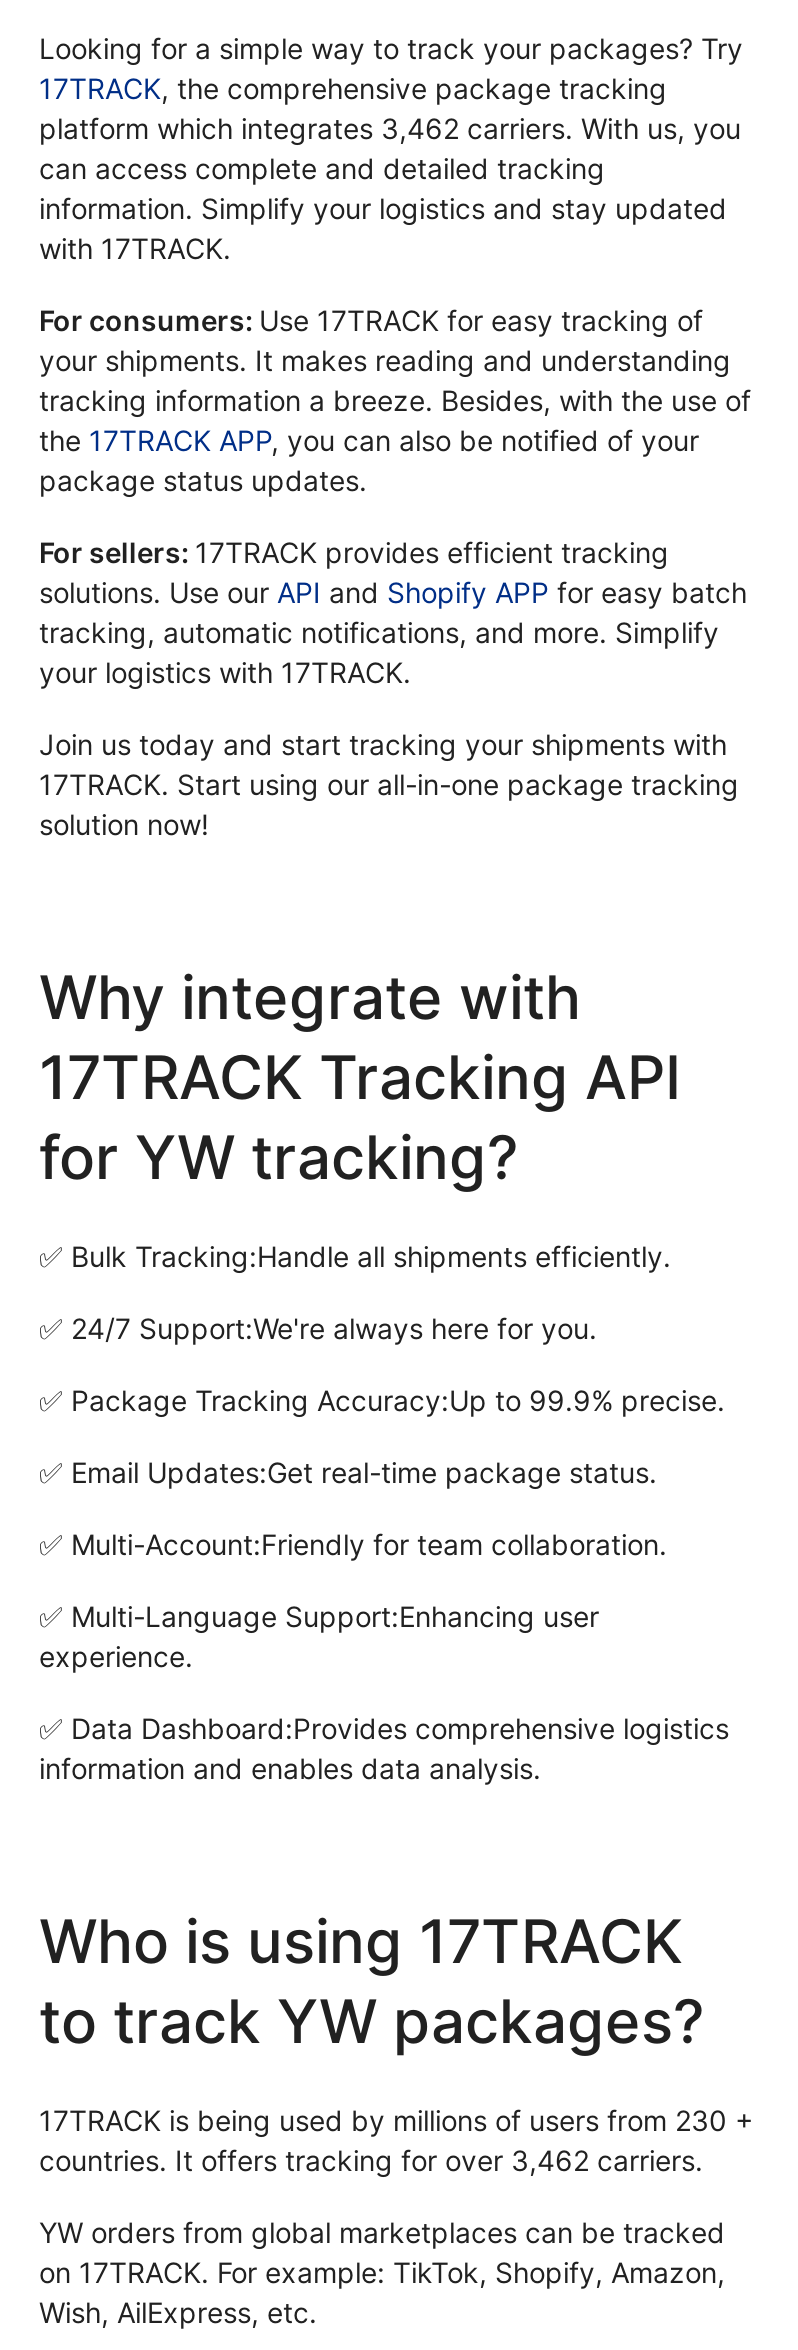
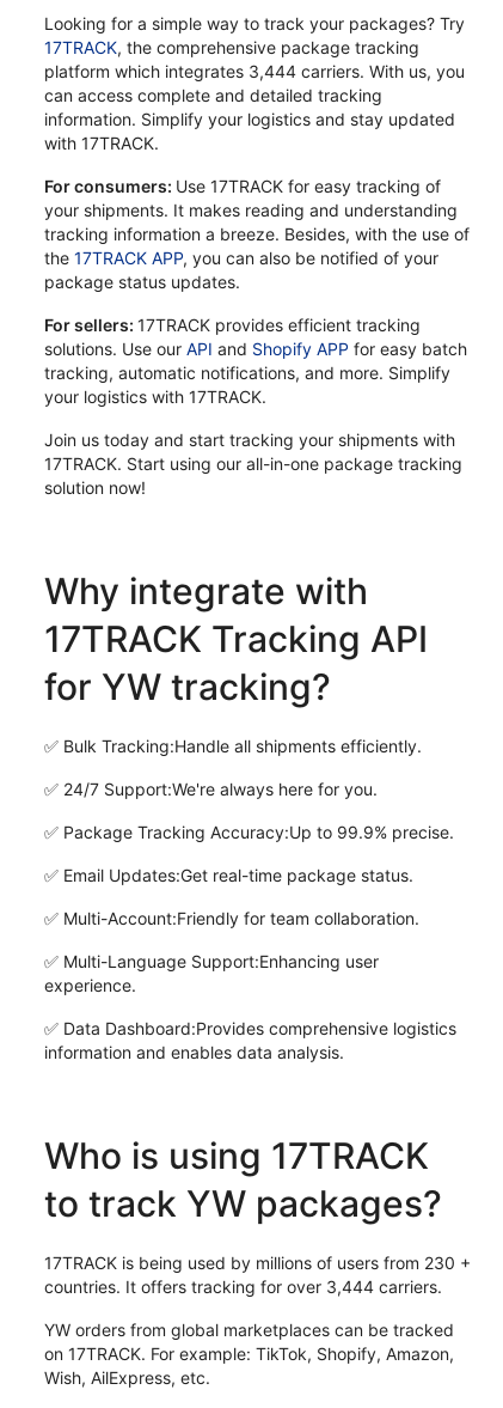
- platform which integrates 3,462 carriers. With us, you
+ platform which integrates 3,444 carriers. With us, you

- countries. It offers tracking for over 3,462 carriers.
+ countries. It offers tracking for over 3,444 carriers.
